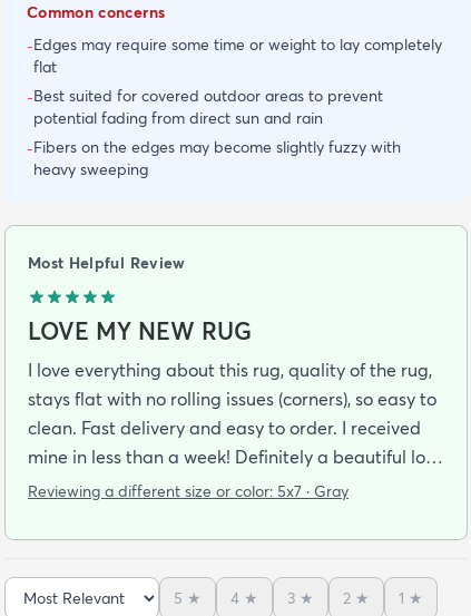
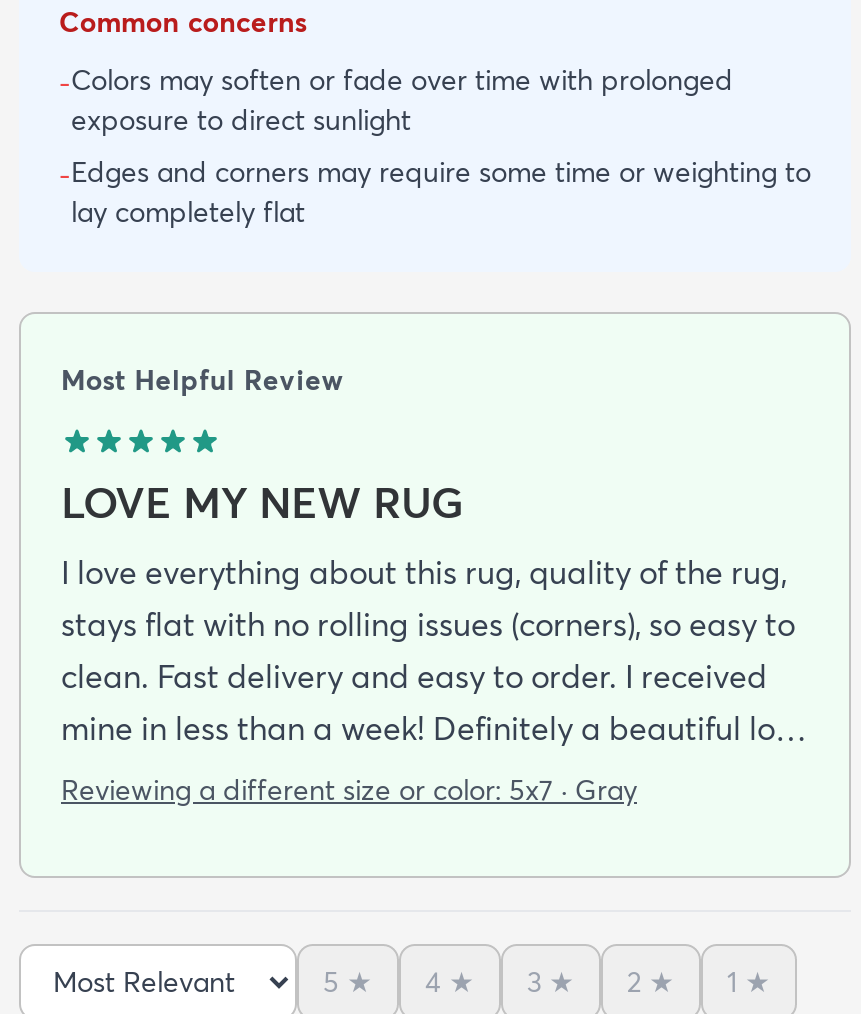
- -Edges may require some time or weight to lay completely
- flat
- -Best suited for covered outdoor areas to prevent
- potential fading from direct sun and rain
- -Fibers on the edges may become slightly fuzzy with
- heavy sweeping
+ -Colors may soften or fade over time with prolonged
+ exposure to direct sunlight
+ -Edges and corners may require some time or weighting to
+ lay completely flat
